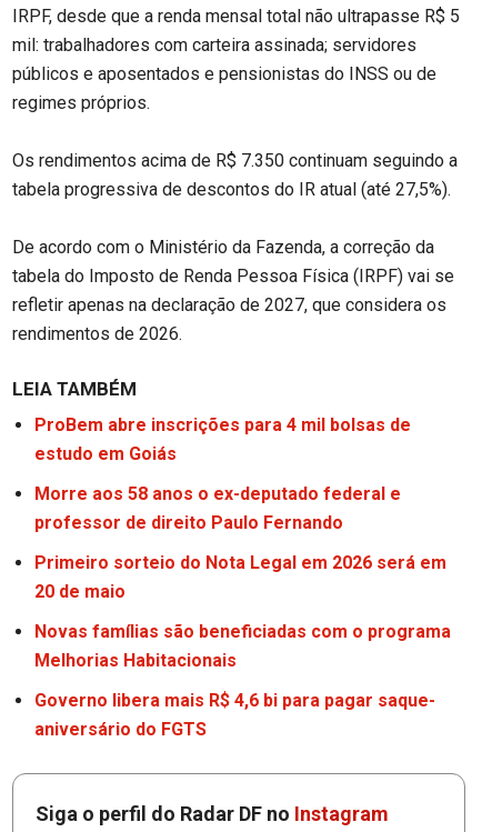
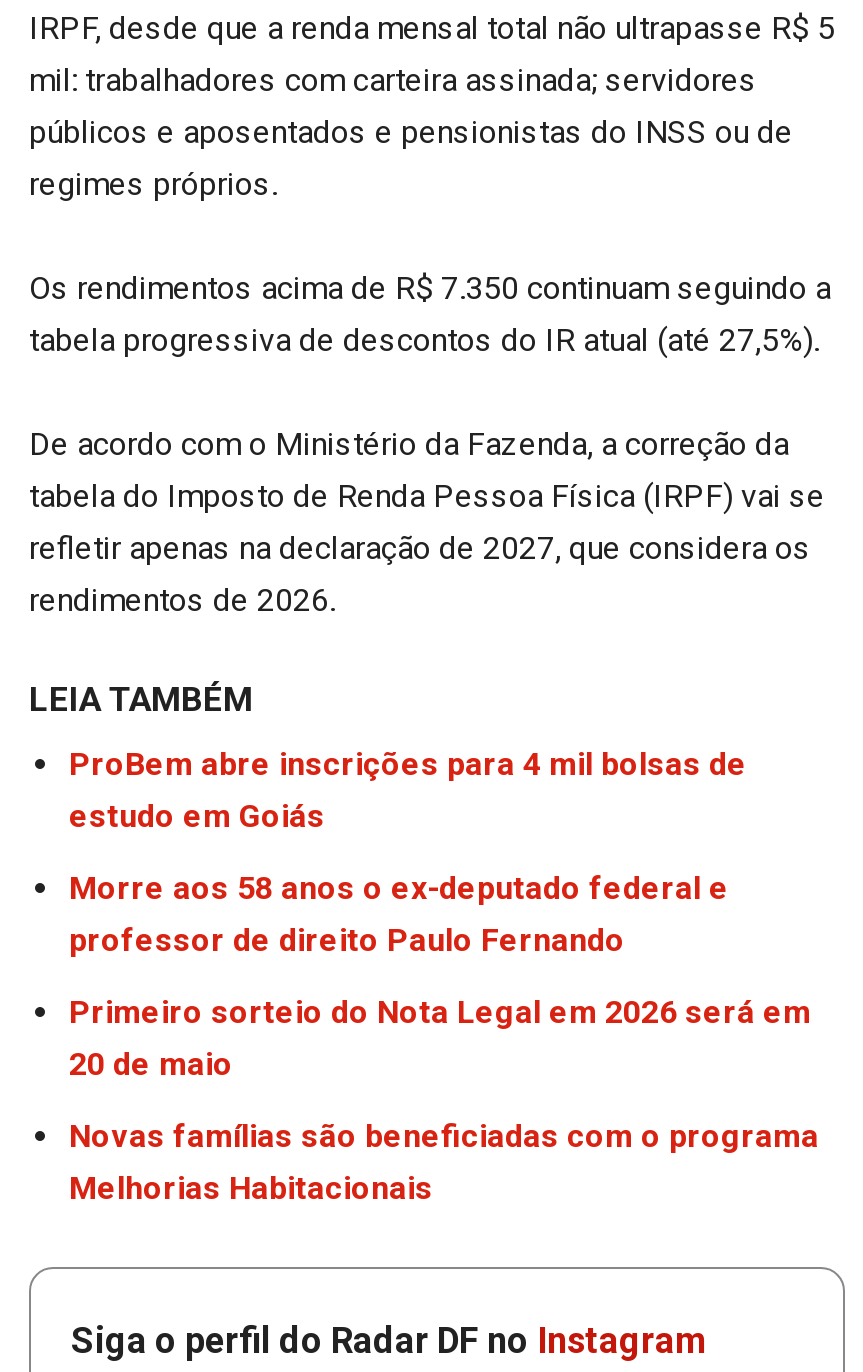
- Governo libera mais R$ 4,6 bi para pagar saque-
- aniversário do FGTS
